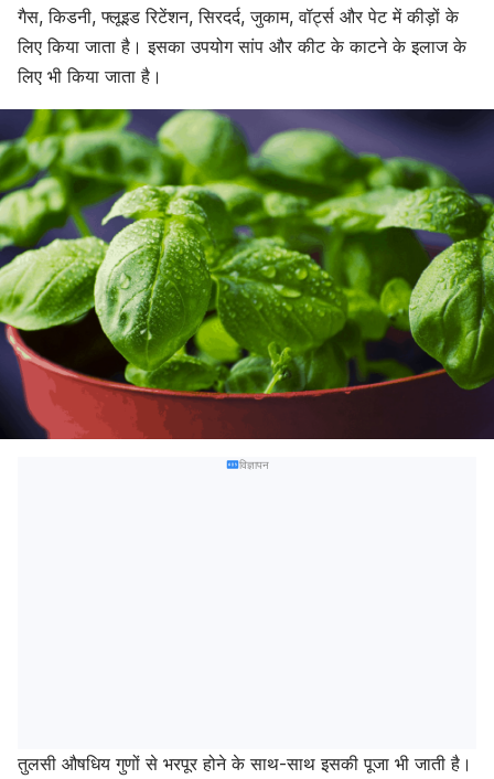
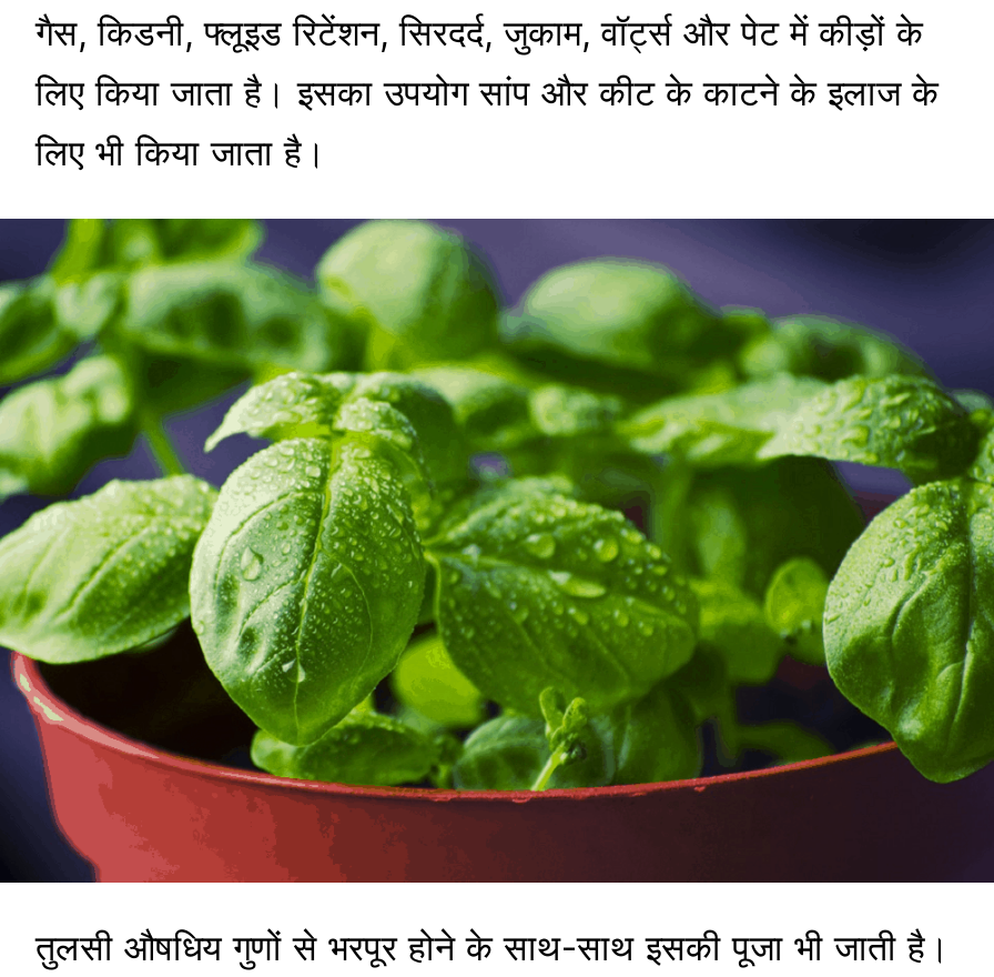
- विज्ञापन
